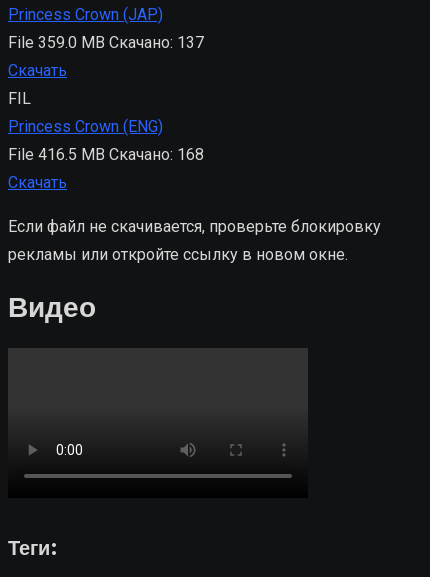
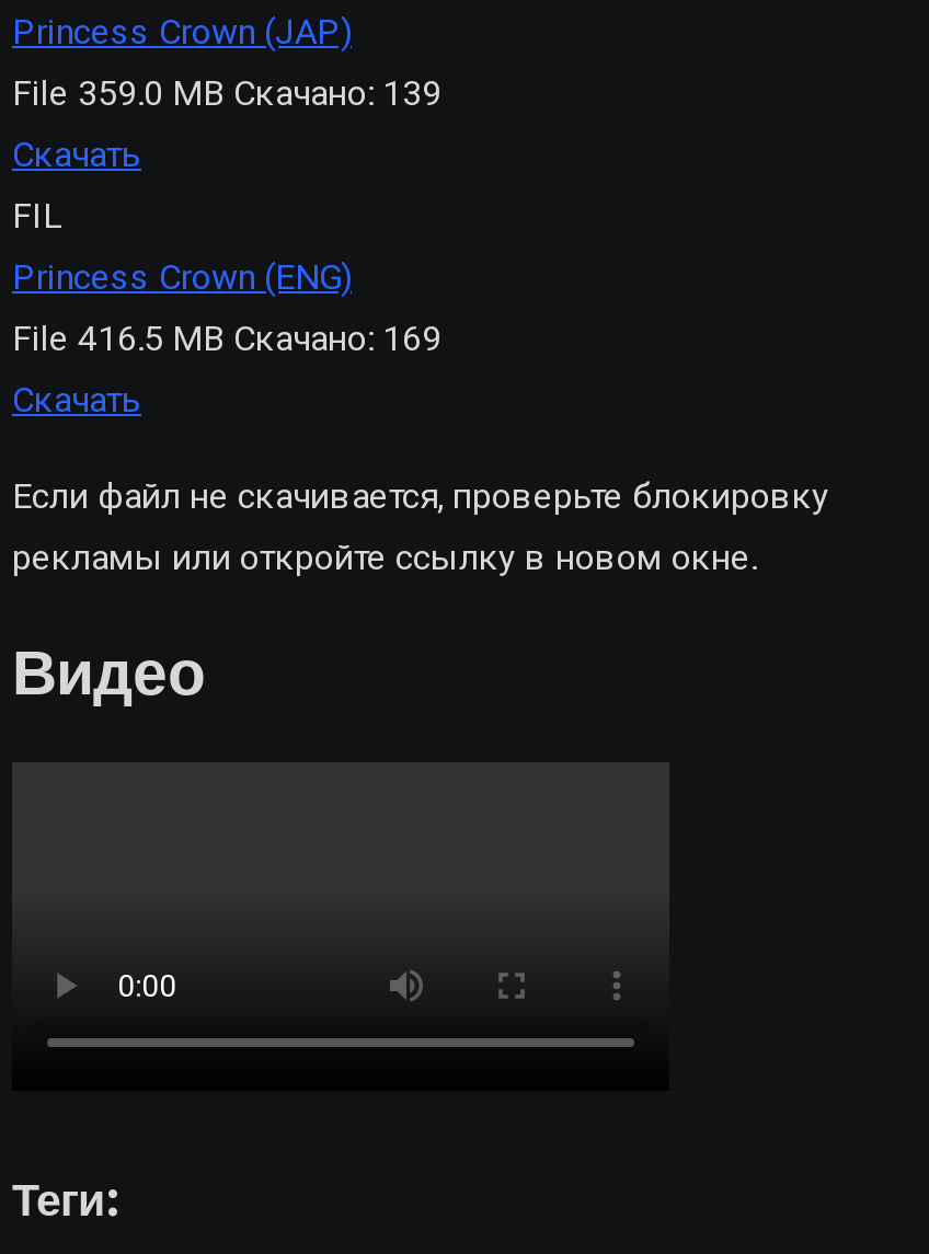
- File 359.0 MB Скачано: 137
+ File 359.0 MB Скачано: 139

- File 416.5 MB Скачано: 168
+ File 416.5 MB Скачано: 169
